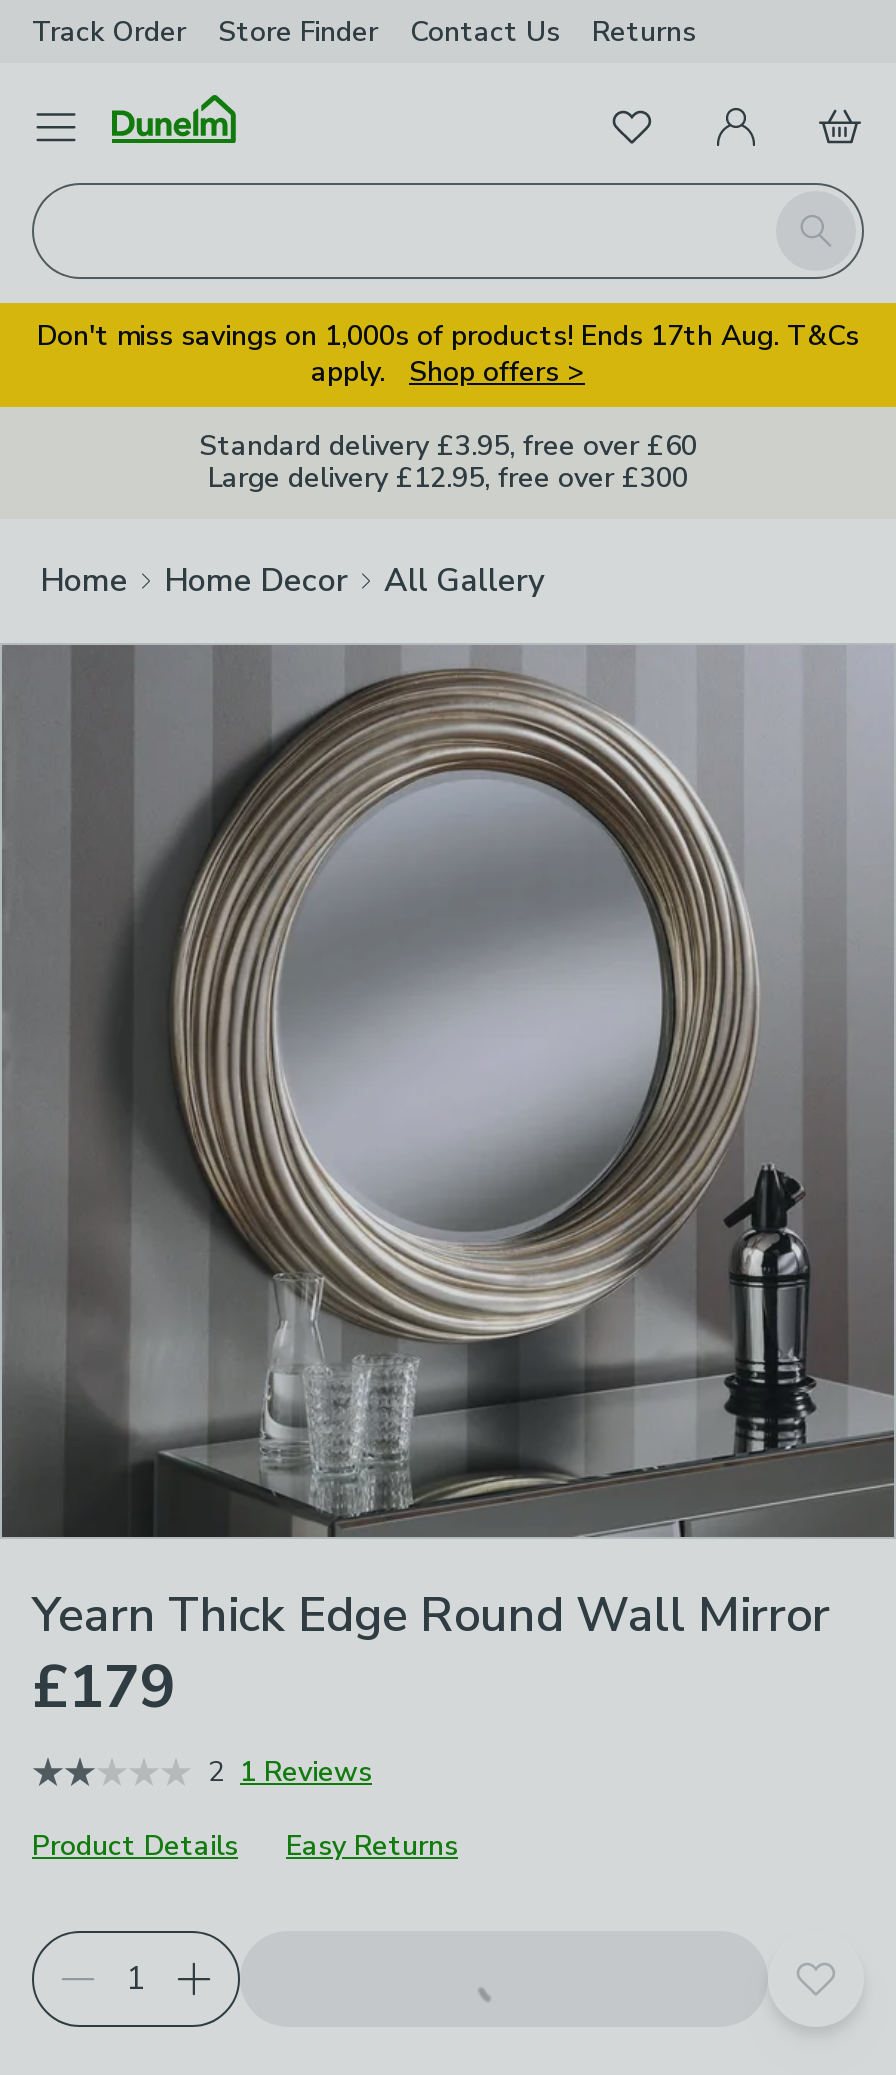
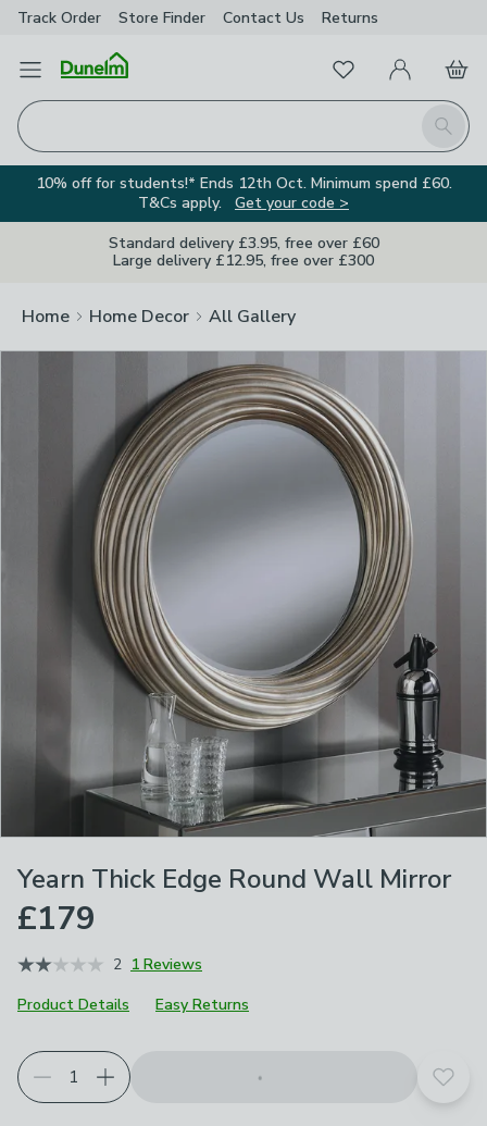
- Don't miss savings on 1,000s of products! Ends 17th Aug. T&Cs
- apply. Shop offers >
+ 10% off for students!* Ends 12th Oct. Minimum spend £60.
+ T&Cs apply. Get your code >
